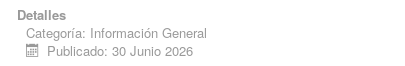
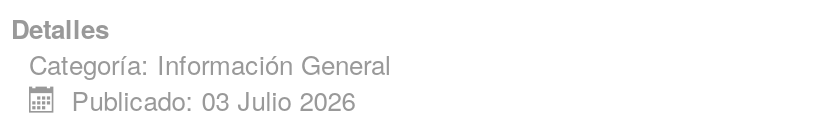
- Publicado: 30 Junio 2026
+ Publicado: 03 Julio 2026
